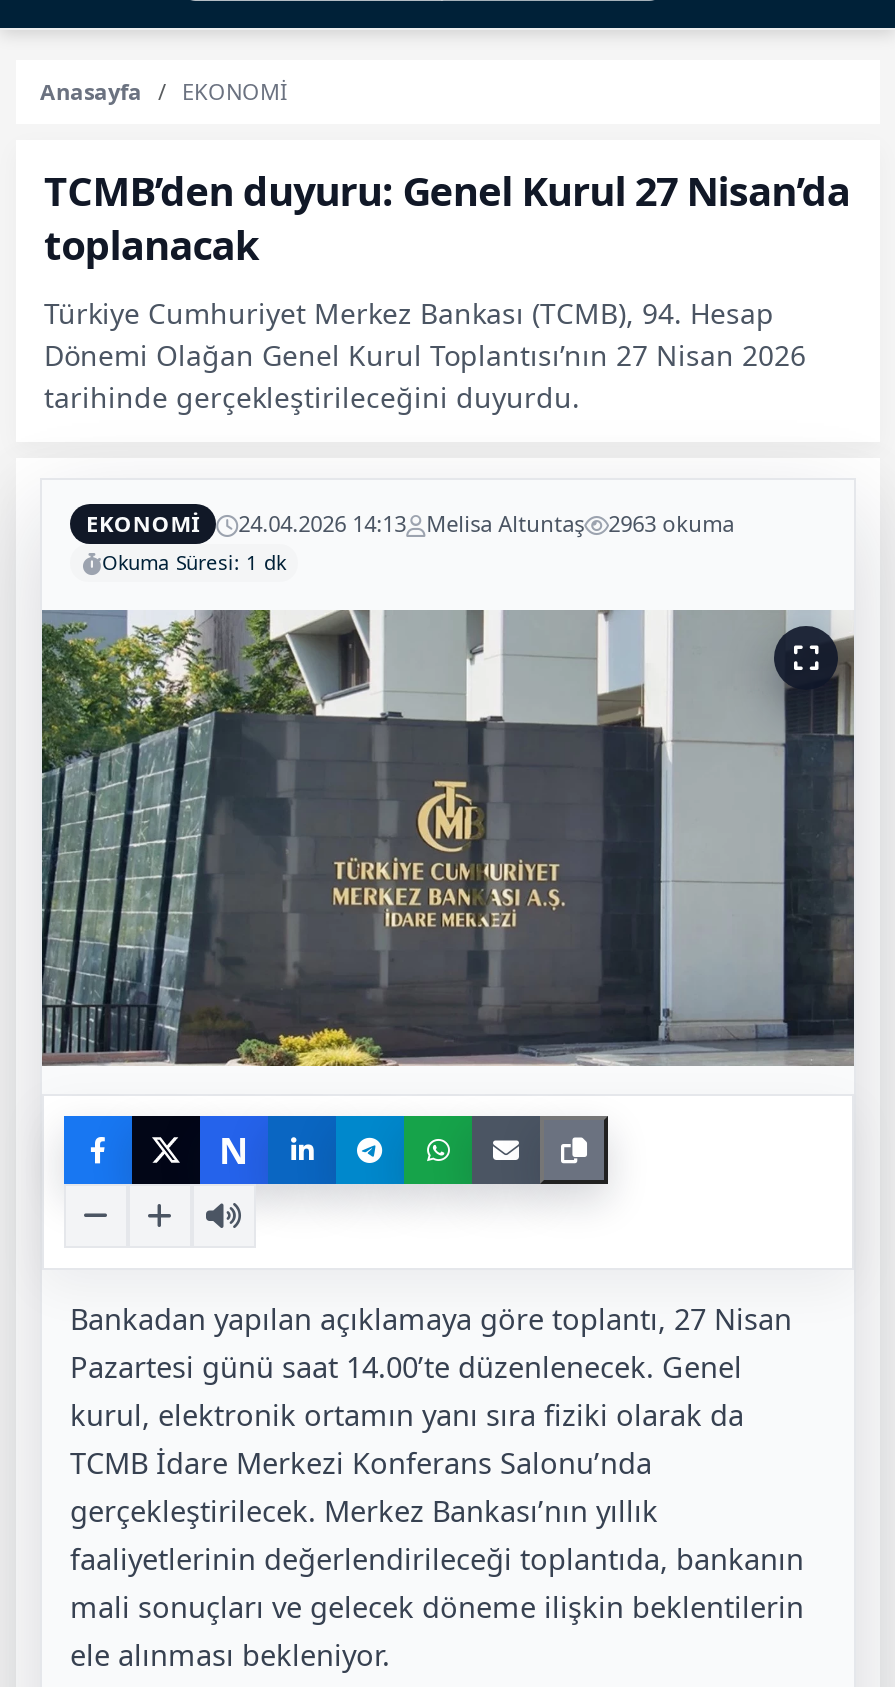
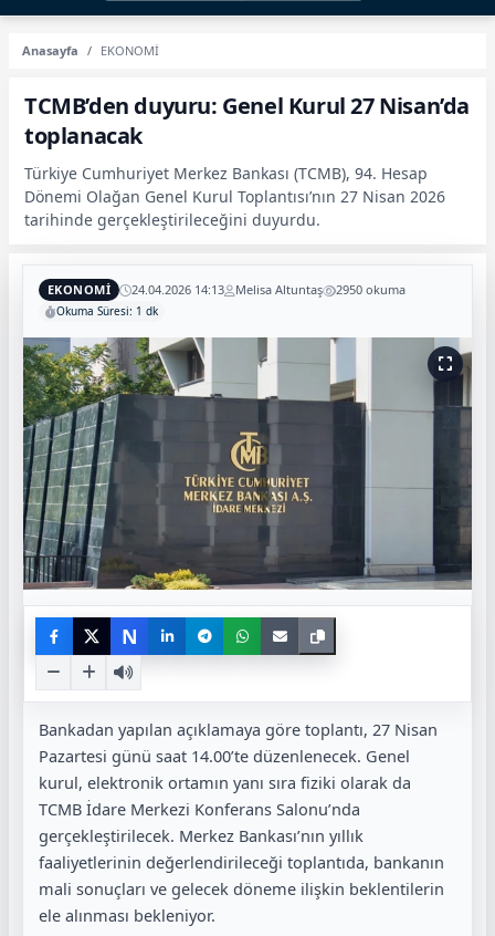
- EKONOMİ 24.04.2026 14:13 Melisa Altuntaş 2963 okuma
+ EKONOMİ 24.04.2026 14:13 Melisa Altuntaş 2950 okuma
